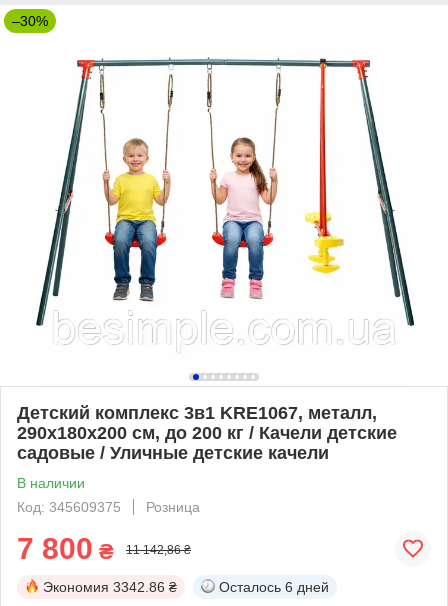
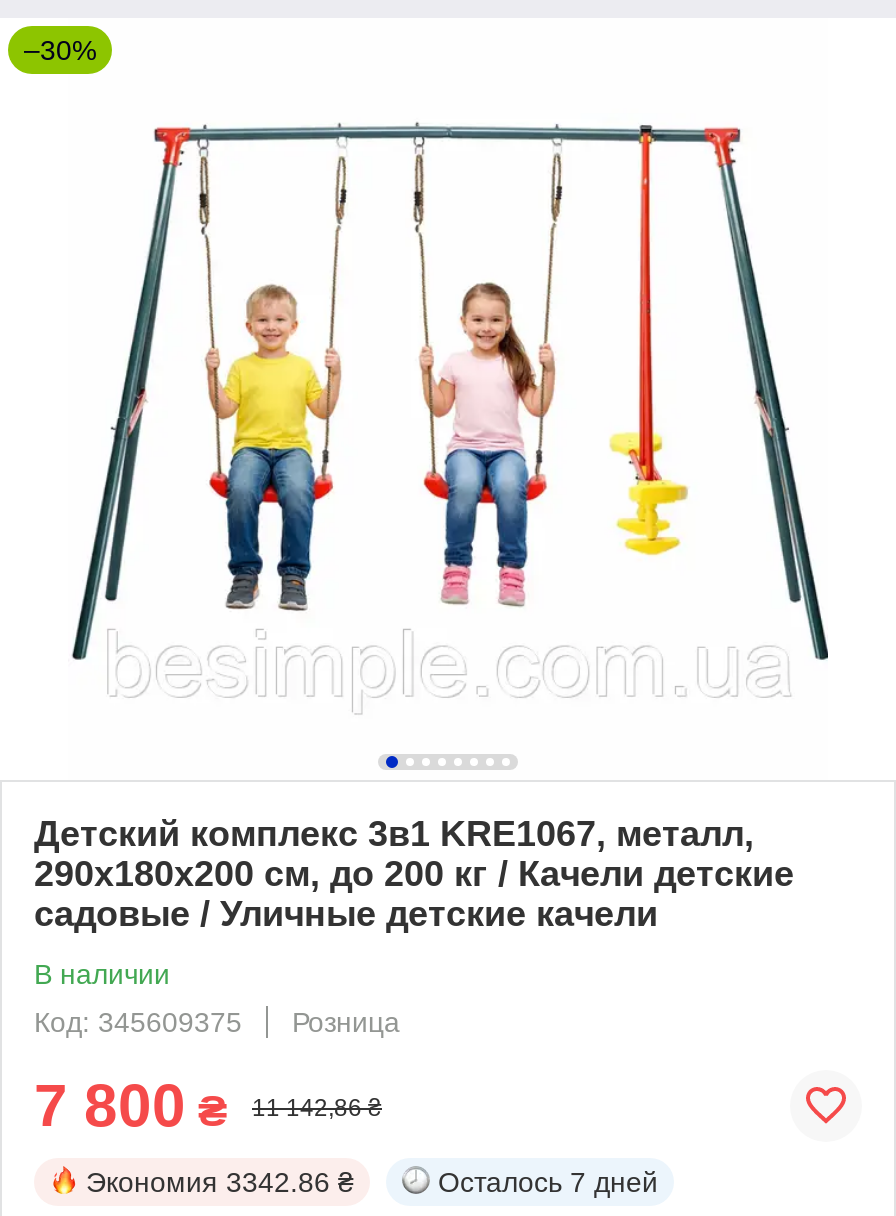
- Осталось 6 дней
+ Осталось 7 дней
